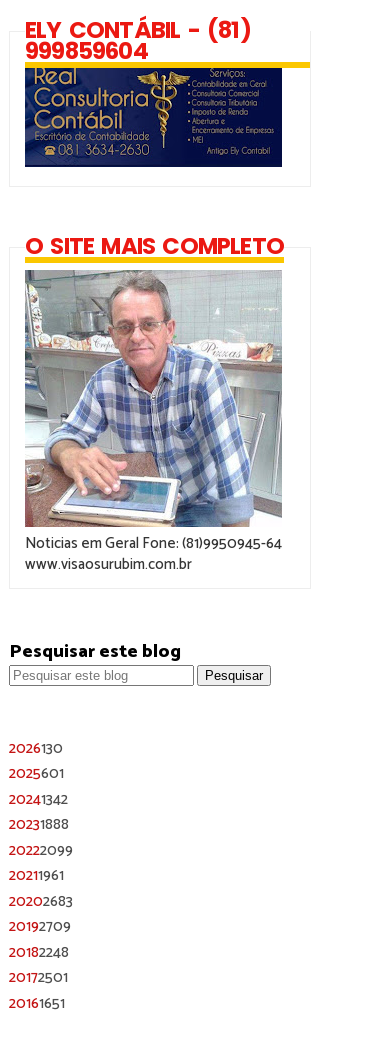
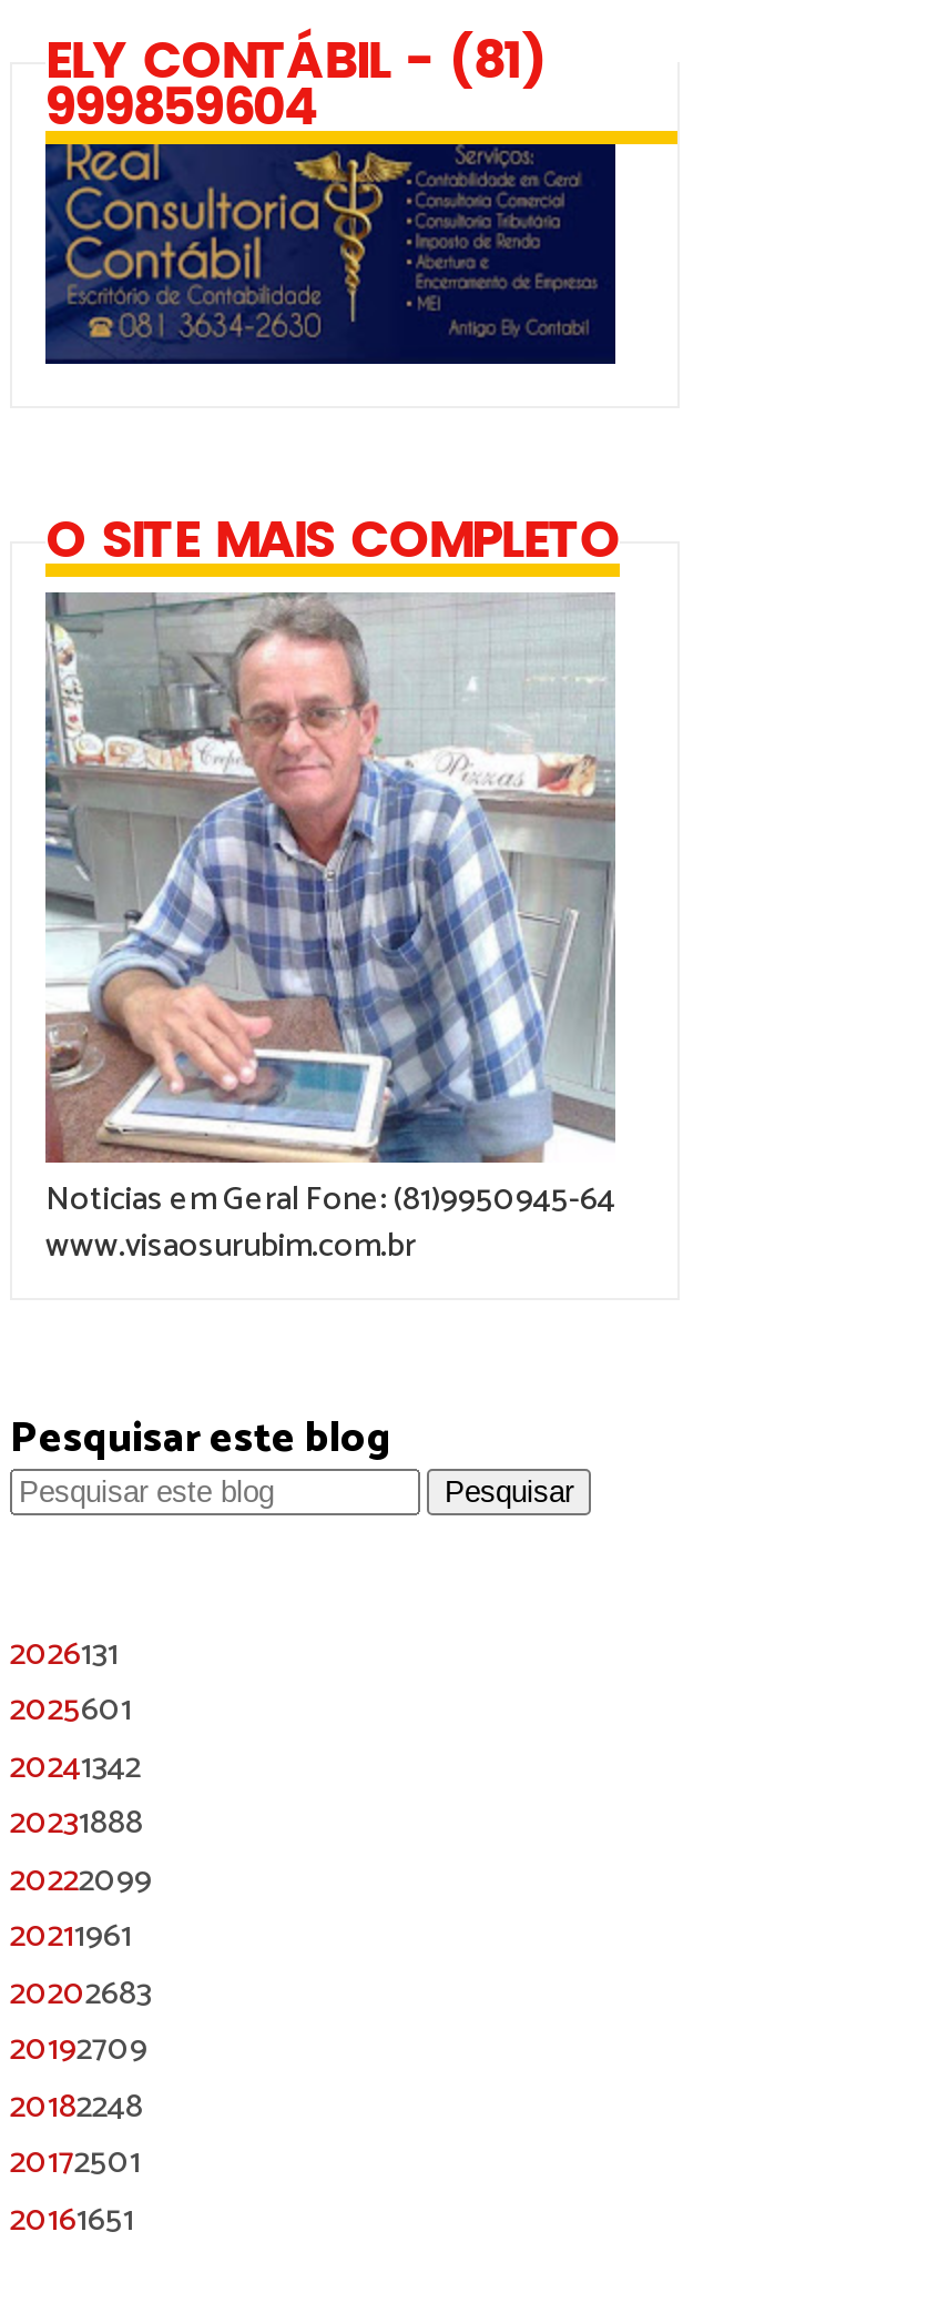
- 2026130
+ 2026131
